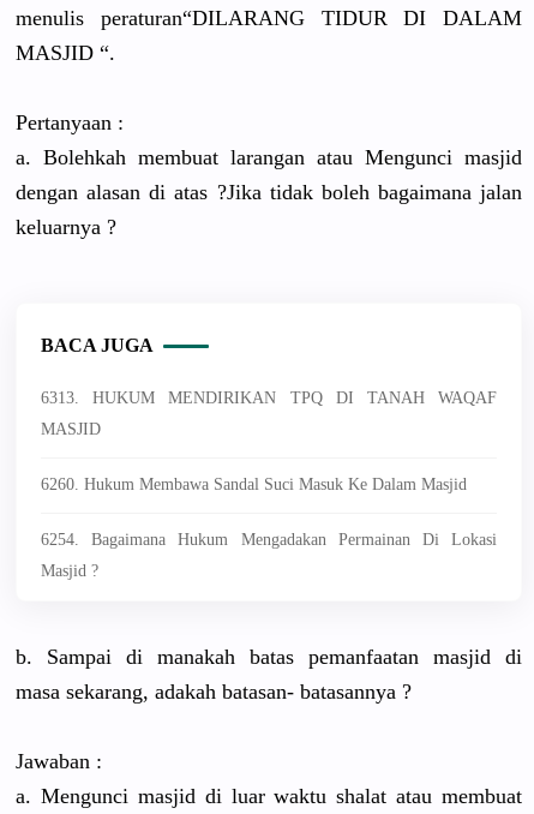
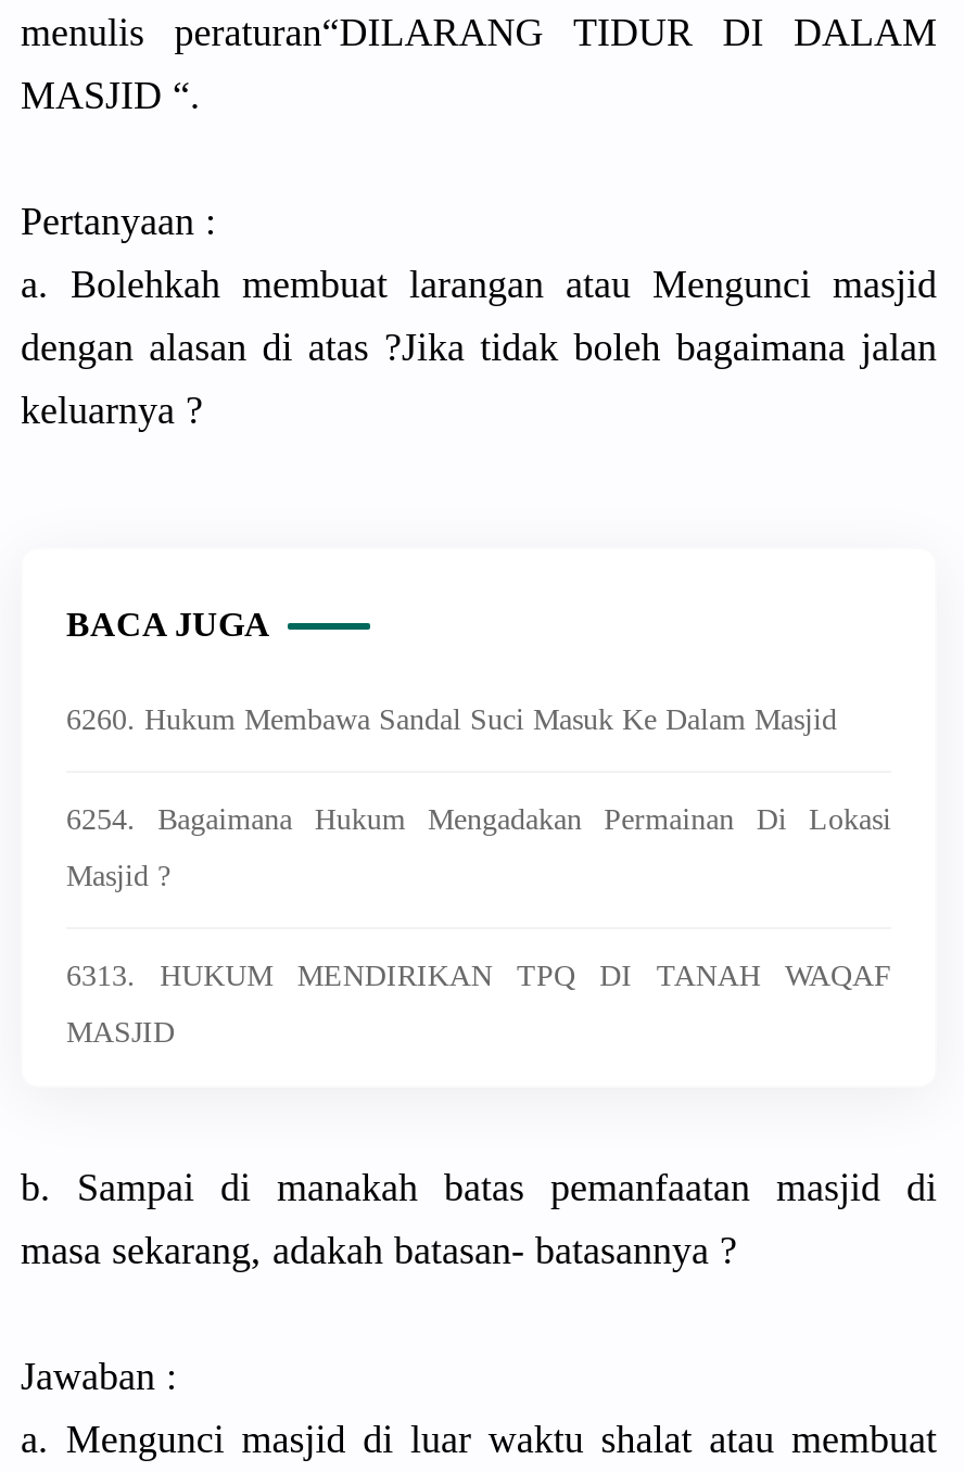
moved down: 6313. HUKUM MENDIRIKAN TPQ DI TANAH WAQAF | MASJID

moved up: 6260. Hukum Membawa Sandal Suci Masuk Ke Dalam Masjid | 6254. Bagaimana Hukum Mengadakan Permainan Di Lokasi | Masjid ?
